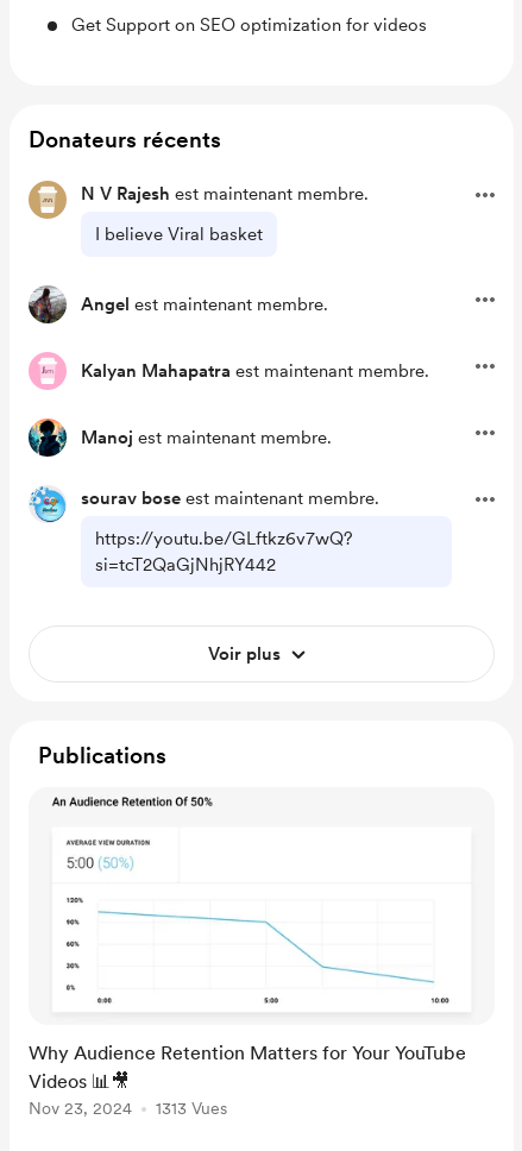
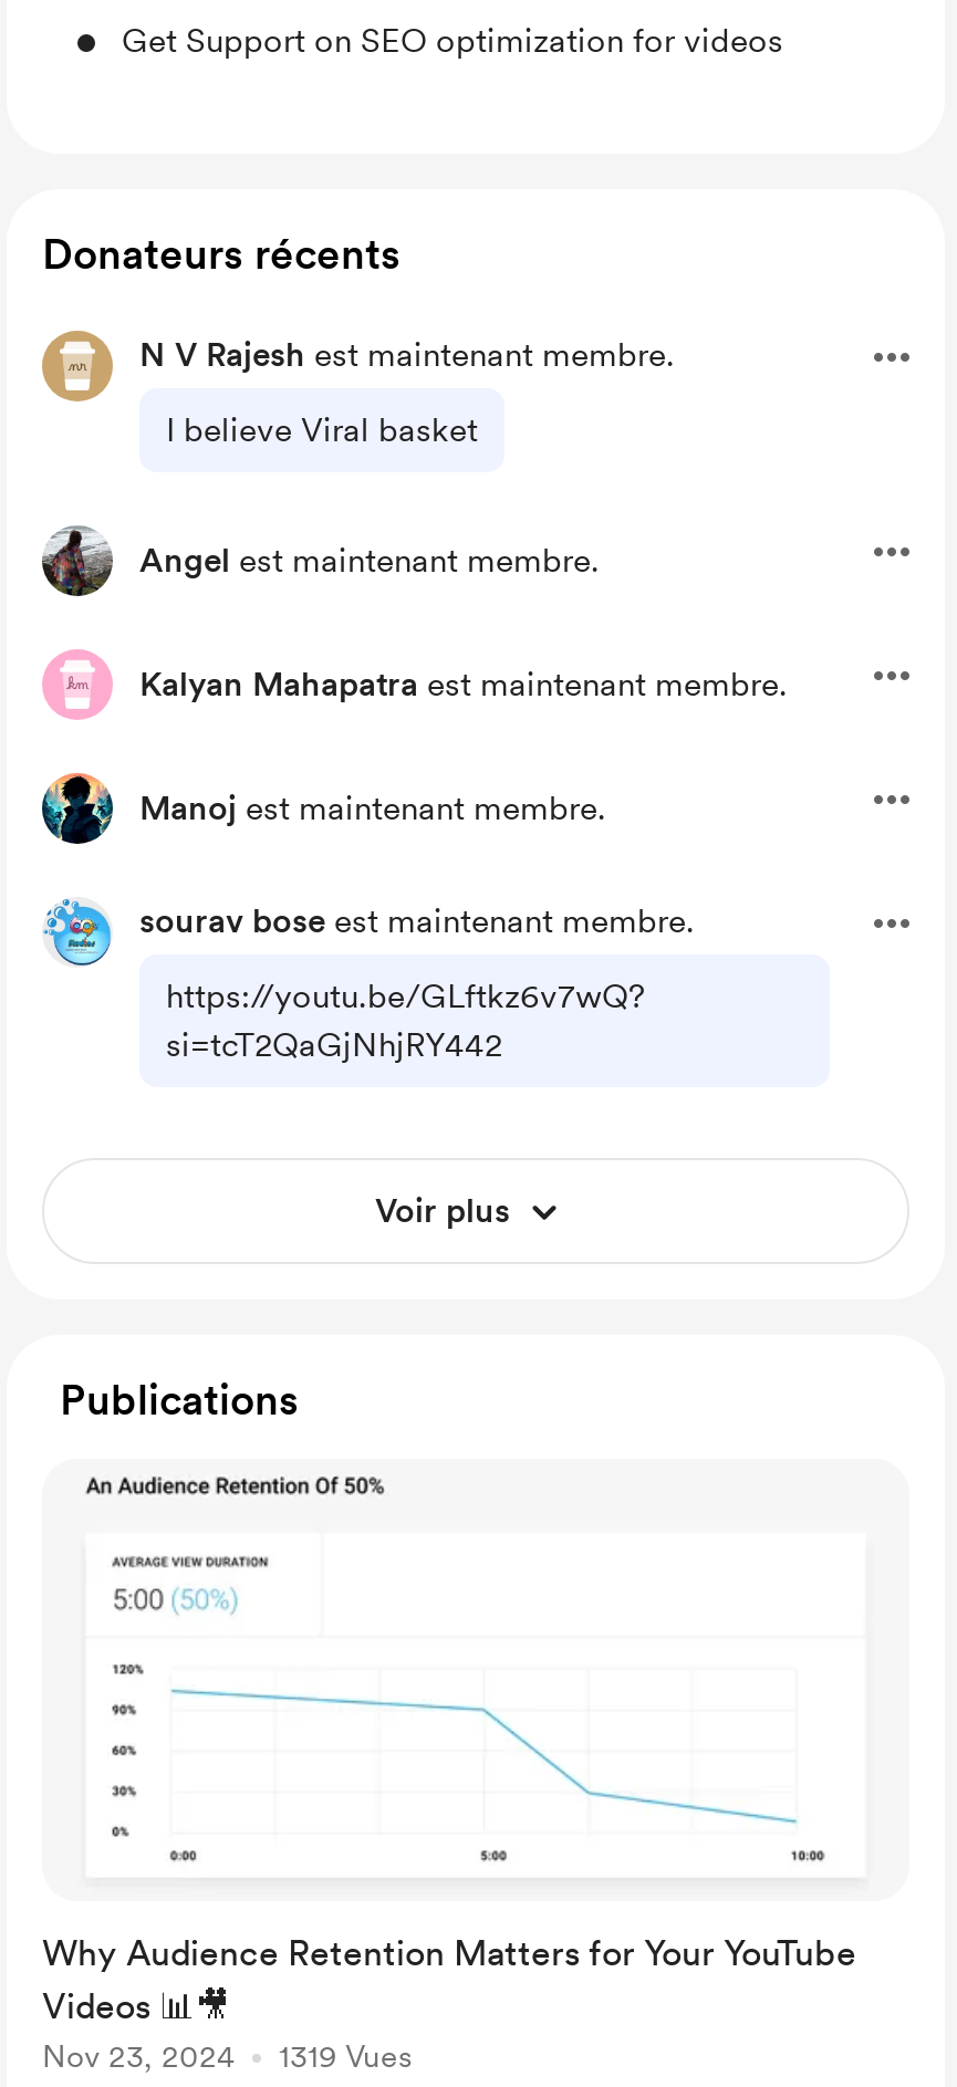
- Nov 23, 2024 1313 Vues
+ Nov 23, 2024 1319 Vues
